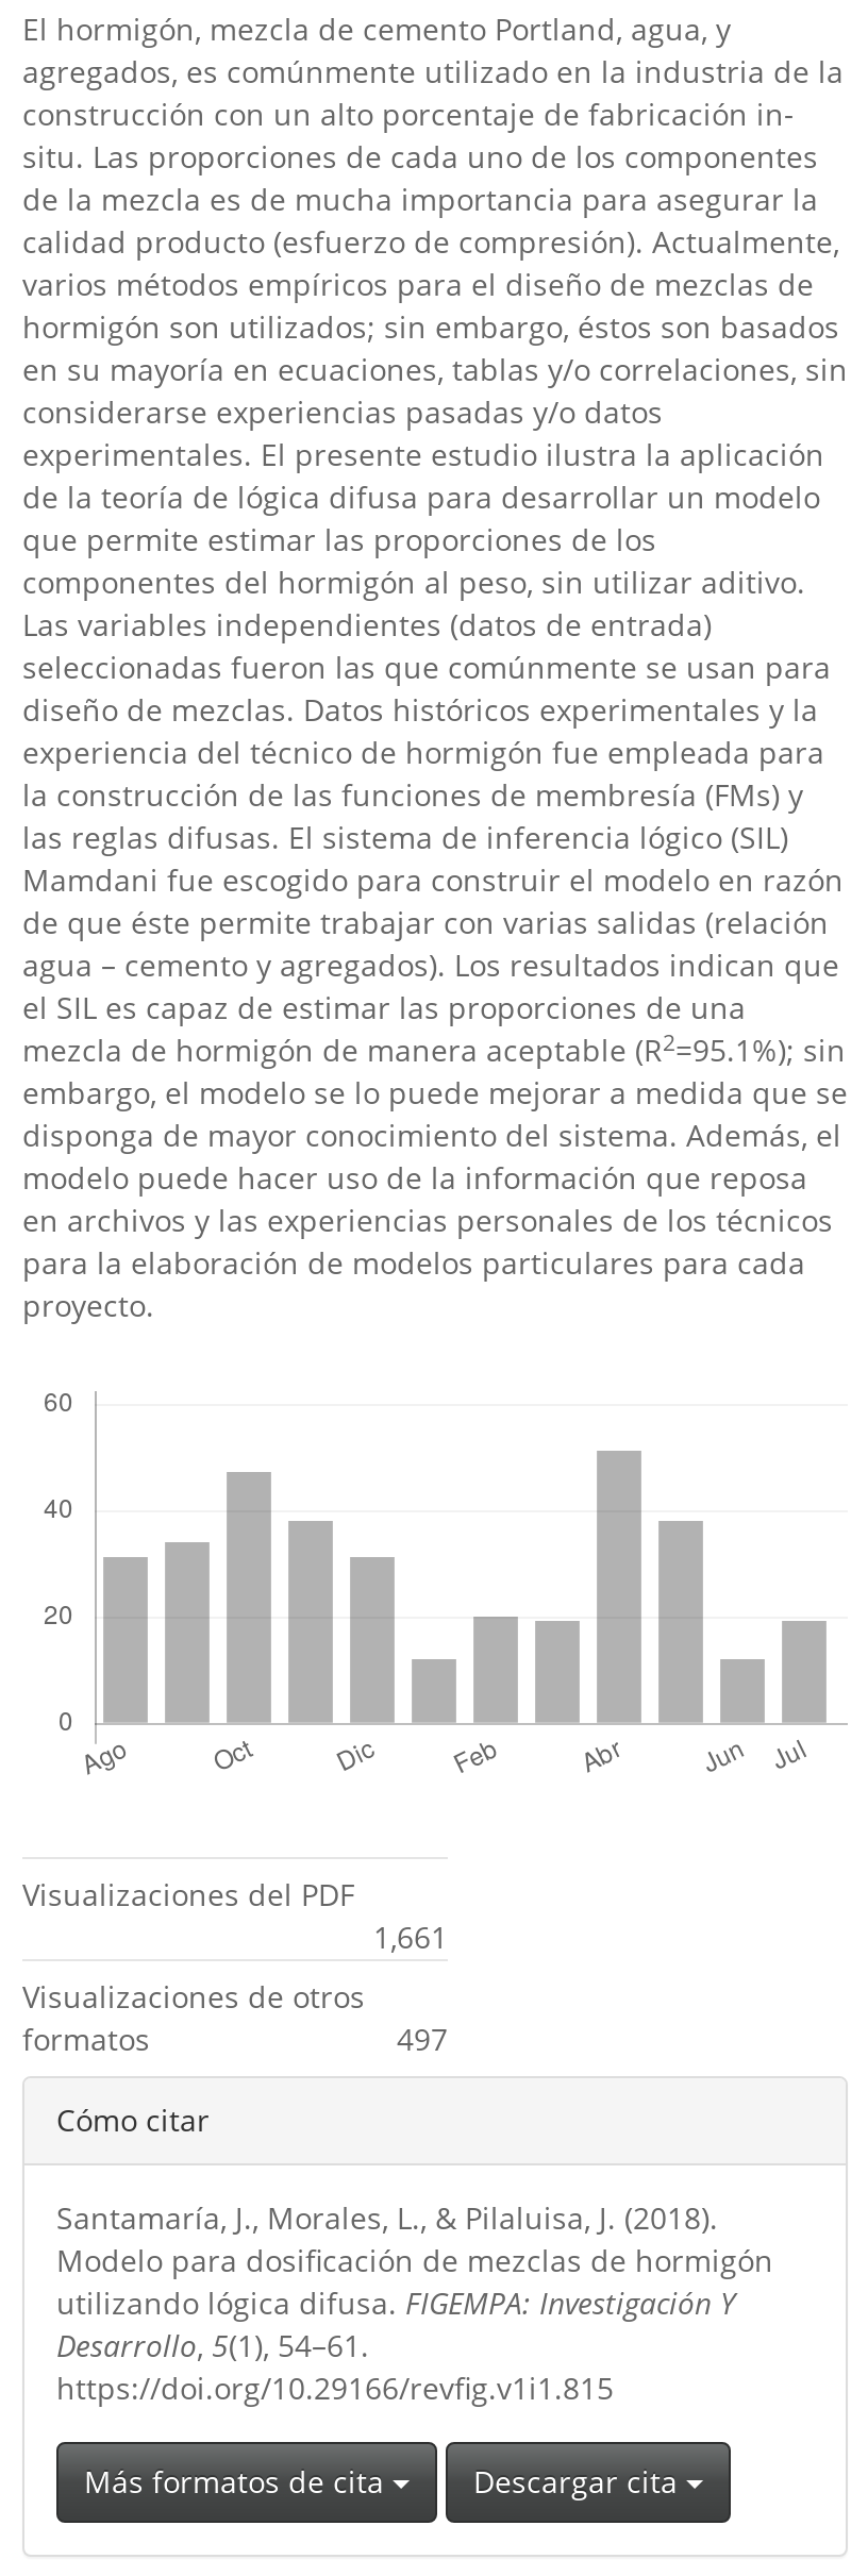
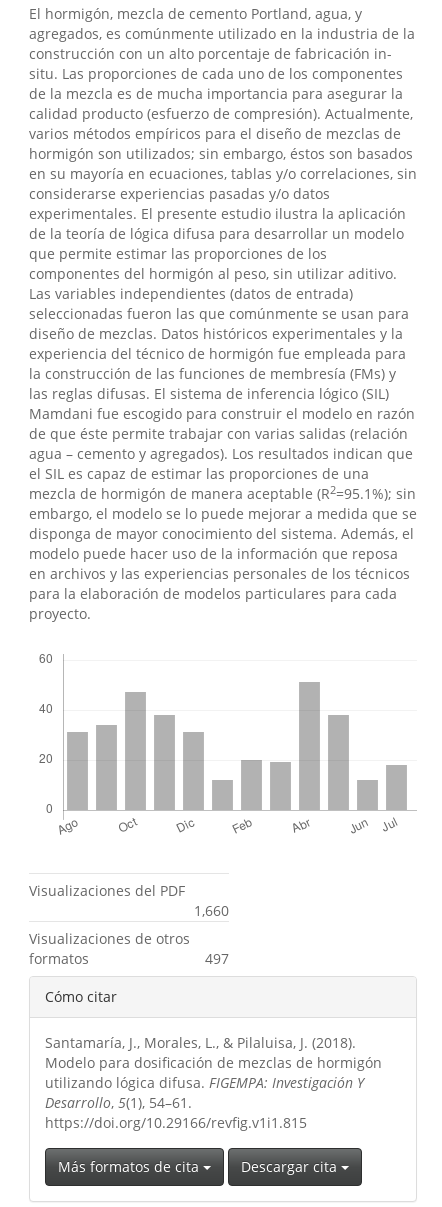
- 1,661
+ 1,660
